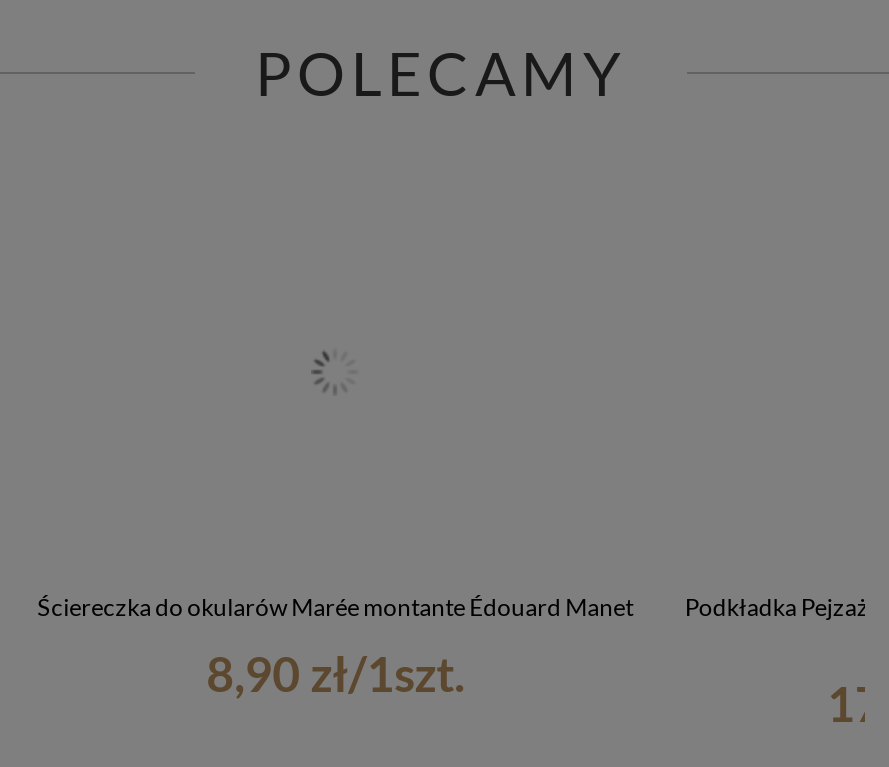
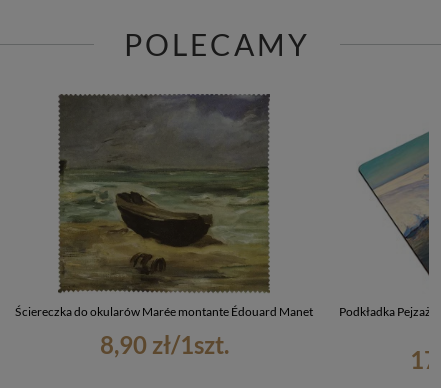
+ [image]

+ [image]
